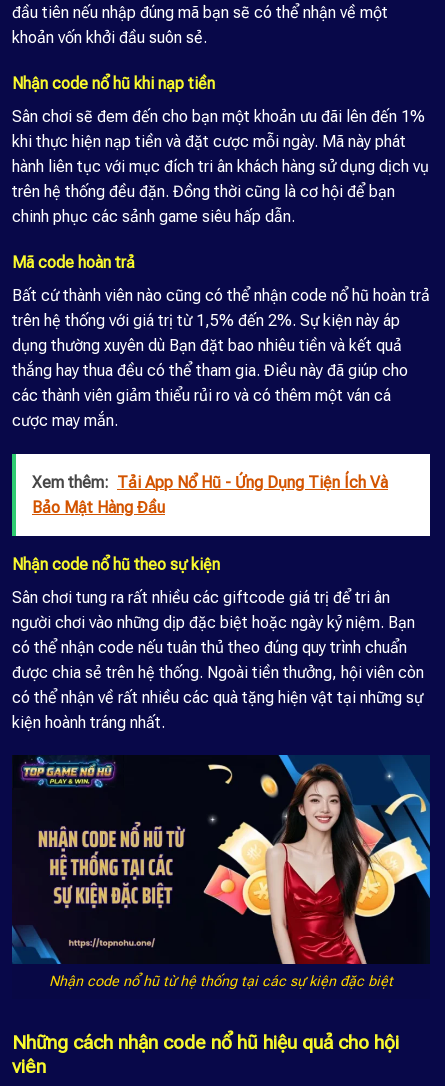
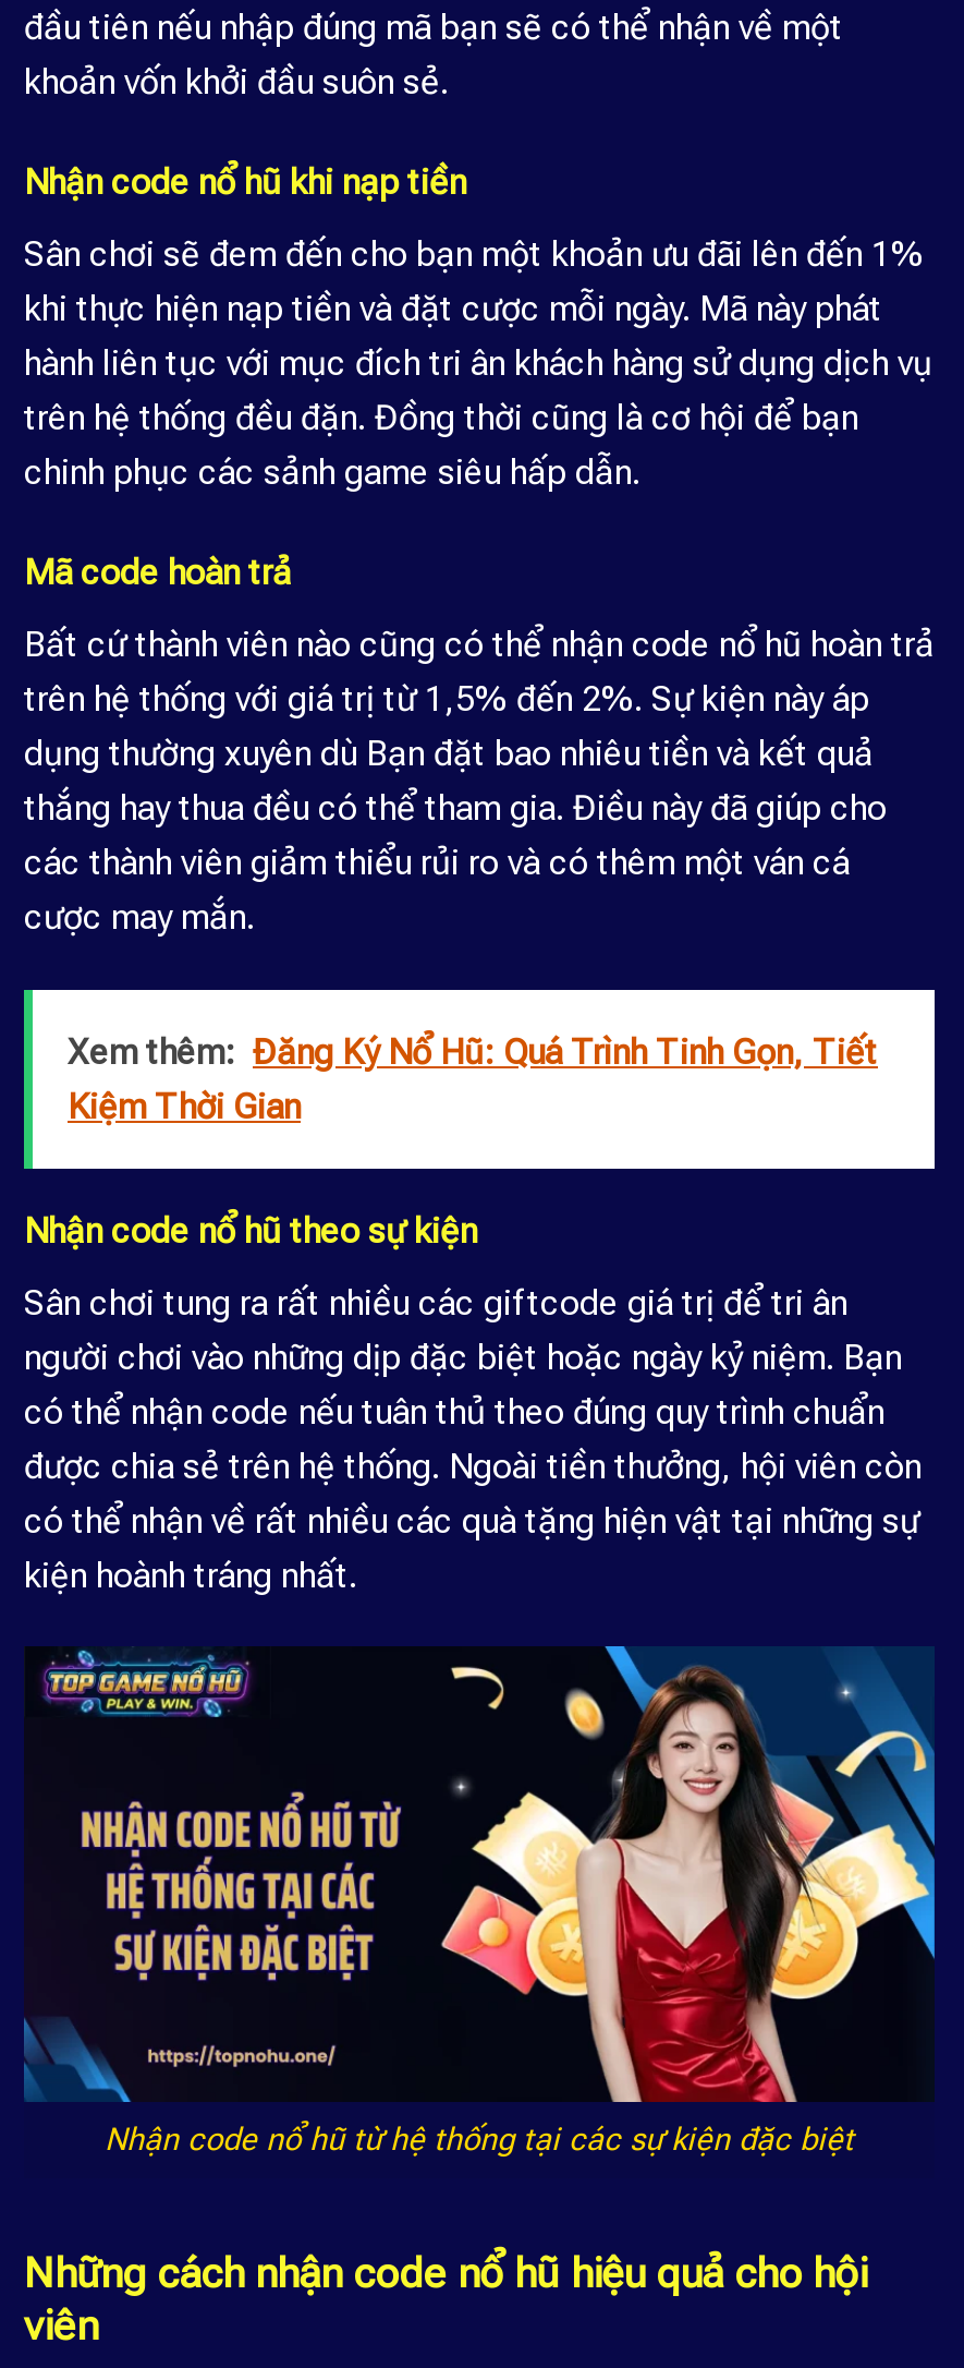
- Xem thêm: Tải App Nổ Hũ - Ứng Dụng Tiện Ích Và
- Bảo Mật Hàng Đầu
+ Xem thêm: Đăng Ký Nổ Hũ: Quá Trình Tinh Gọn, Tiết
+ Kiệm Thời Gian
